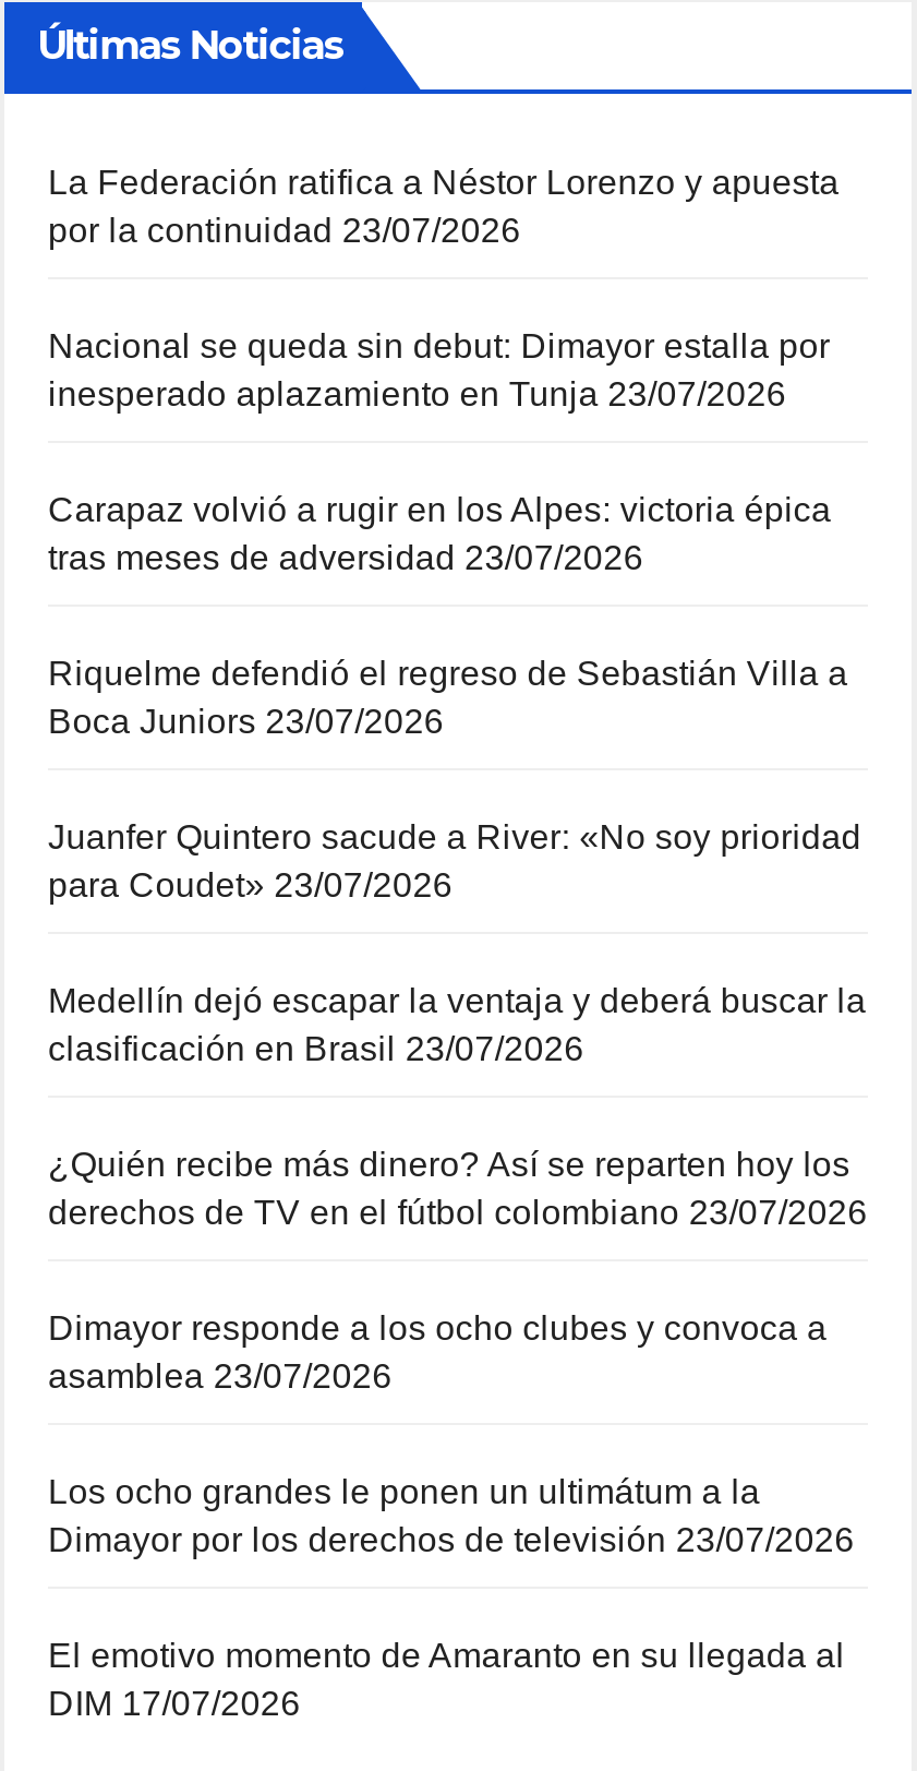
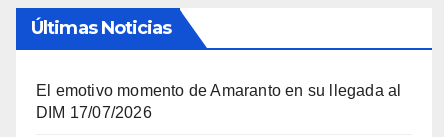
- La Federación ratifica a Néstor Lorenzo y apuesta
- por la continuidad 23/07/2026
- Nacional se queda sin debut: Dimayor estalla por
- inesperado aplazamiento en Tunja 23/07/2026
- Carapaz volvió a rugir en los Alpes: victoria épica
- tras meses de adversidad 23/07/2026
- Riquelme defendió el regreso de Sebastián Villa a
- Boca Juniors 23/07/2026
- Juanfer Quintero sacude a River: «No soy prioridad
- para Coudet» 23/07/2026
- Medellín dejó escapar la ventaja y deberá buscar la
- clasificación en Brasil 23/07/2026
- ¿Quién recibe más dinero? Así se reparten hoy los
- derechos de TV en el fútbol colombiano 23/07/2026
- Dimayor responde a los ocho clubes y convoca a
- asamblea 23/07/2026
- Los ocho grandes le ponen un ultimátum a la
- Dimayor por los derechos de televisión 23/07/2026
